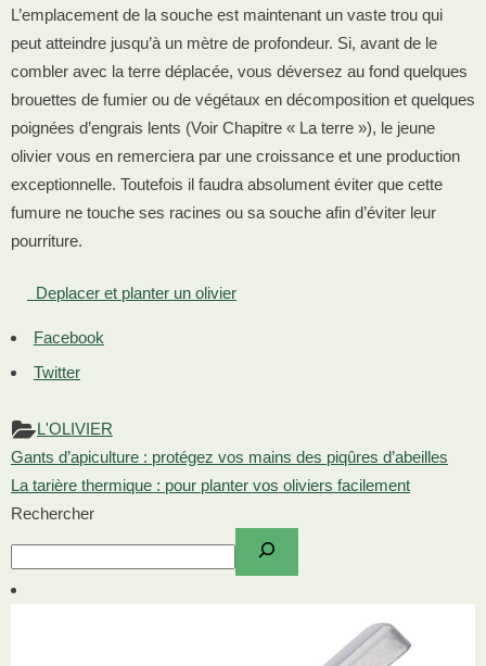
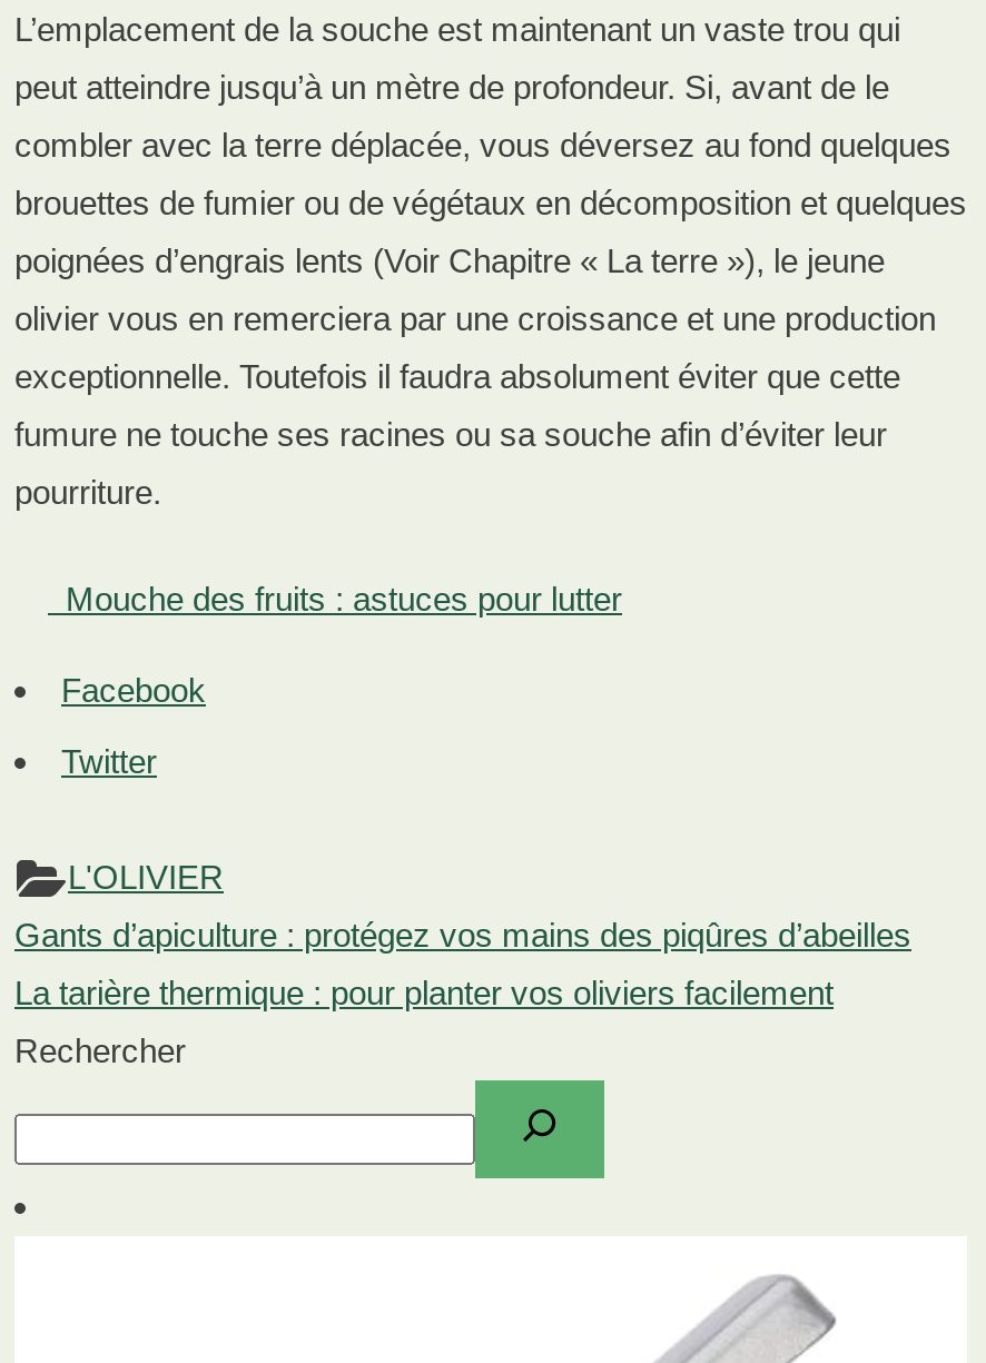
- Deplacer et planter un olivier
+ Mouche des fruits : astuces pour lutter
